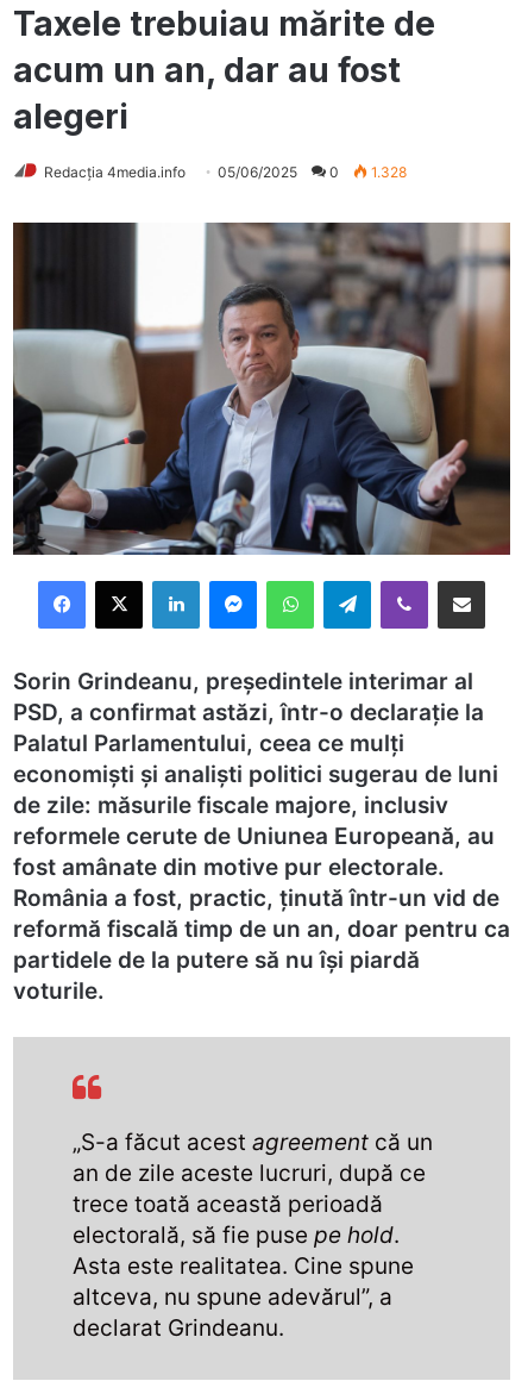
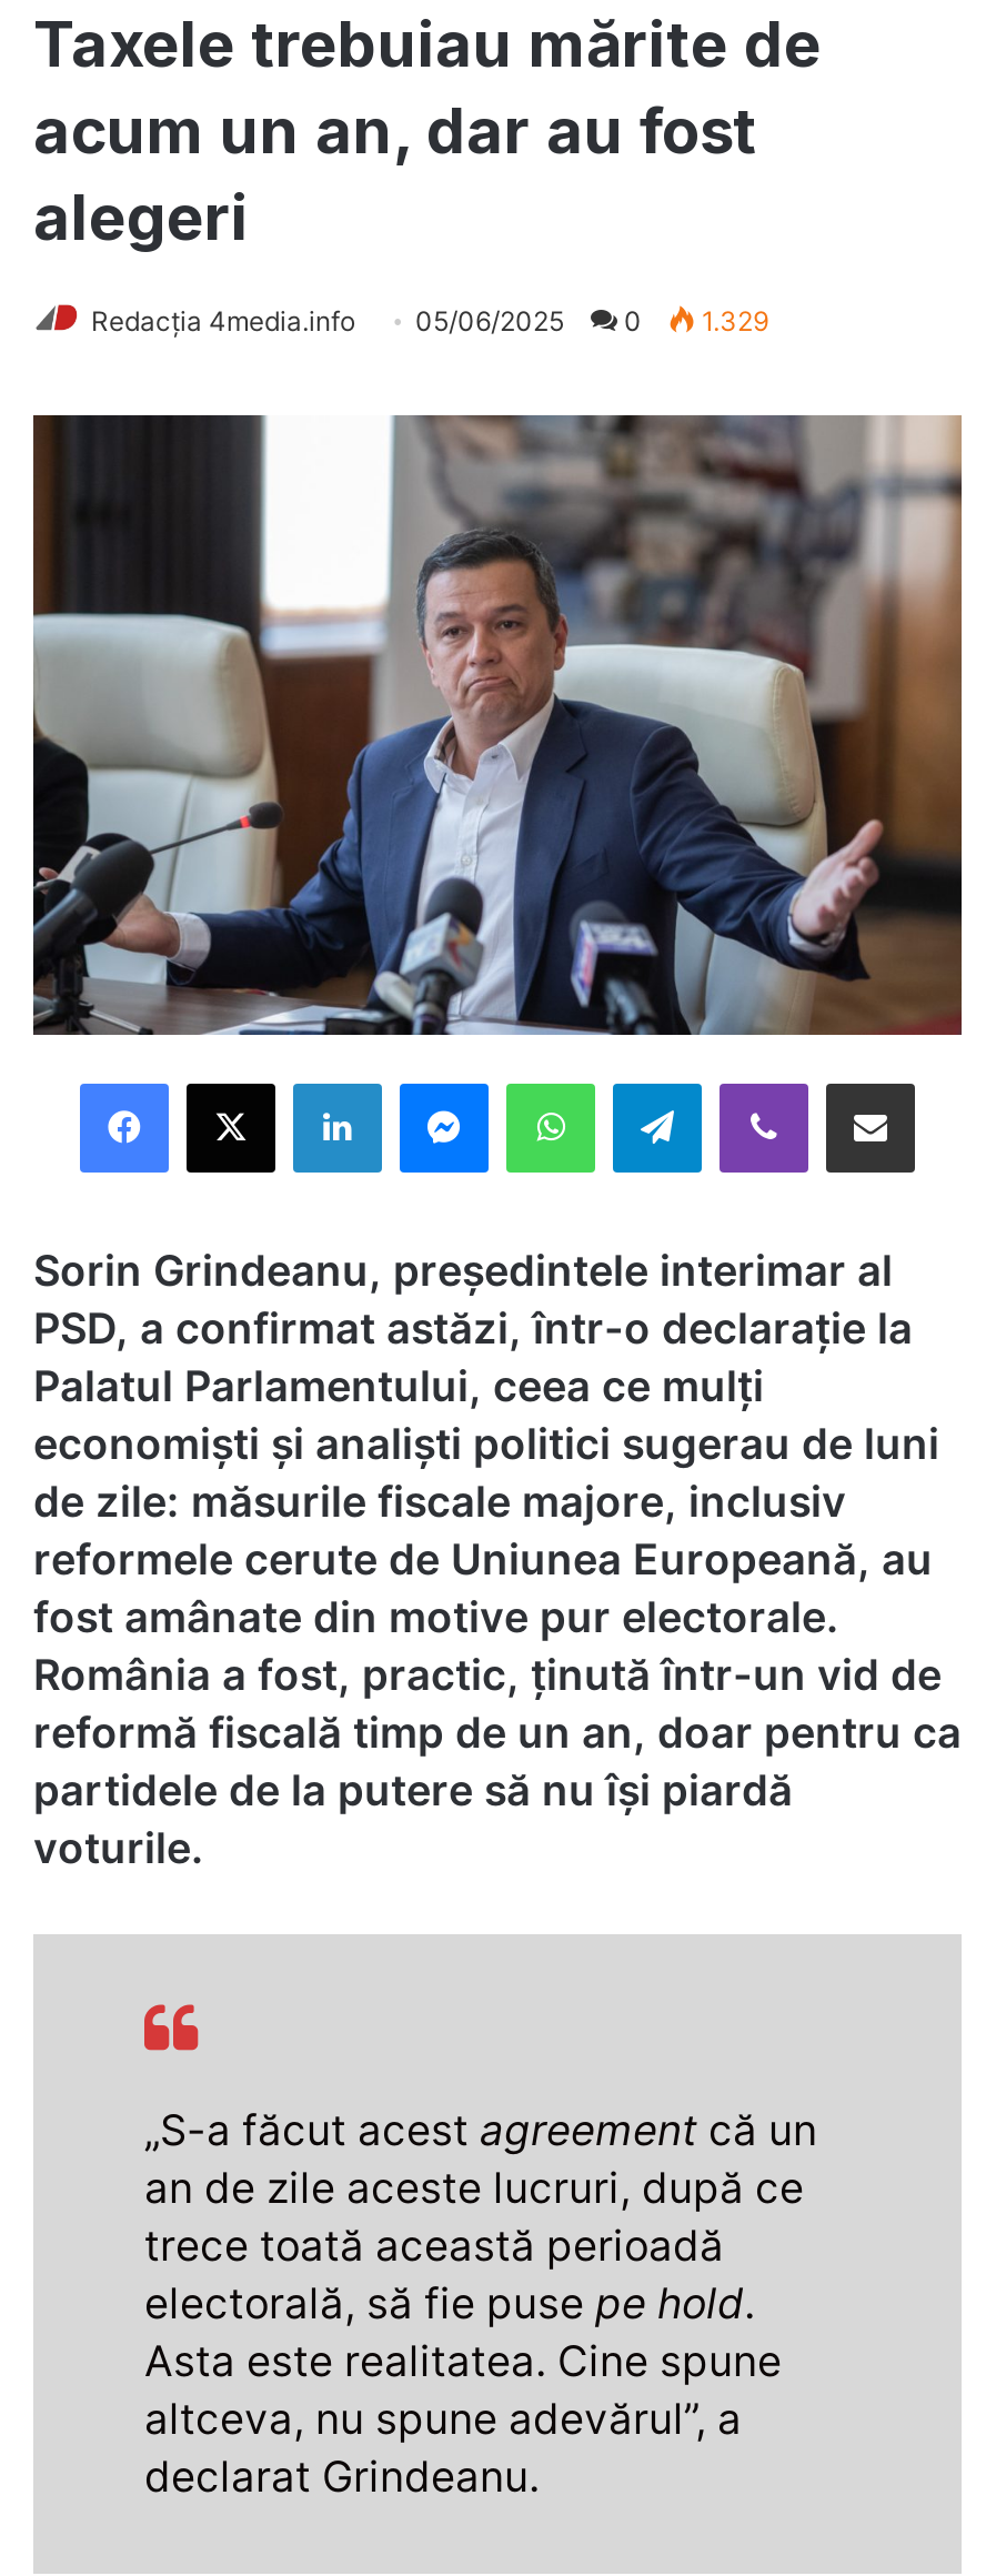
- Redacția 4media.info 05/06/2025 0 1.328
+ Redacția 4media.info 05/06/2025 0 1.329
